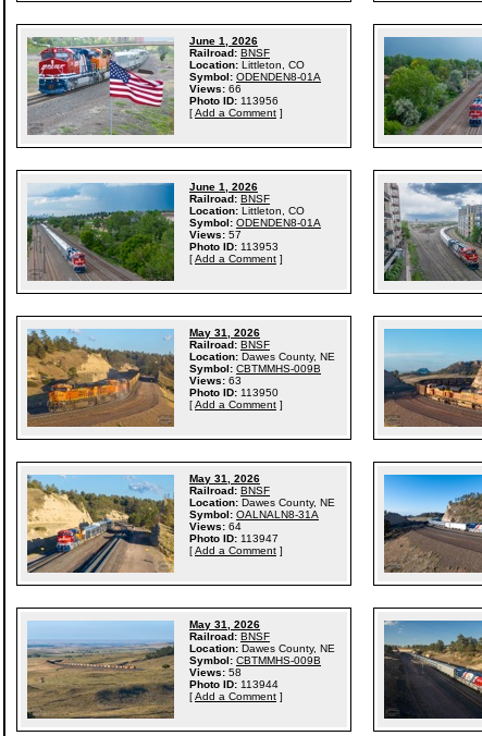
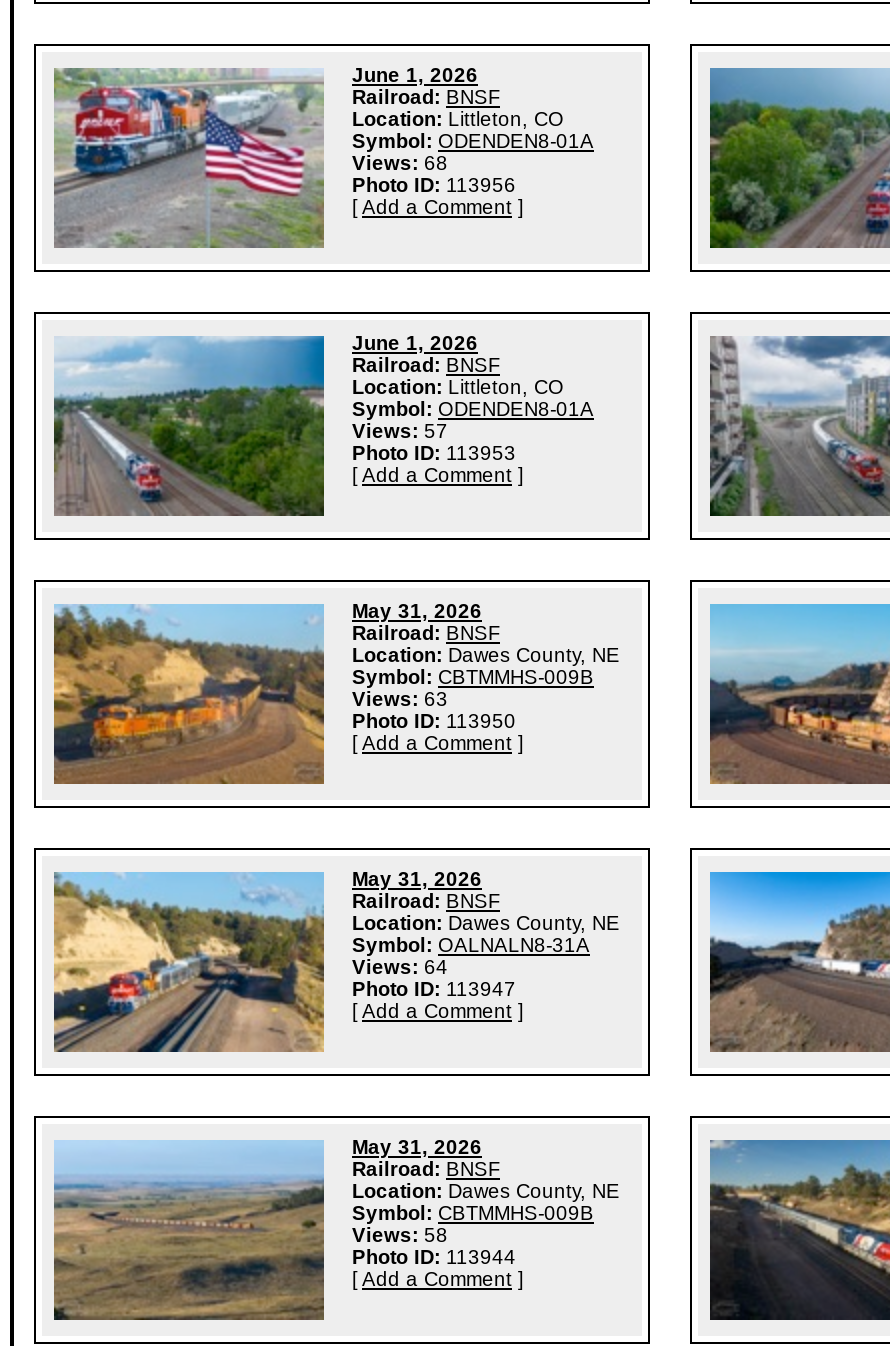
- Views: 66
+ Views: 68
